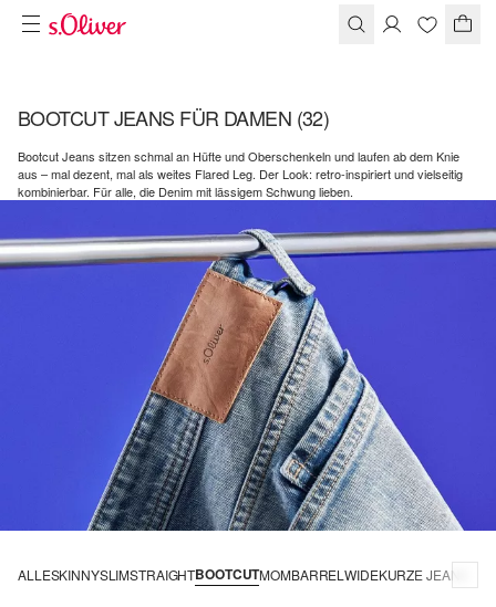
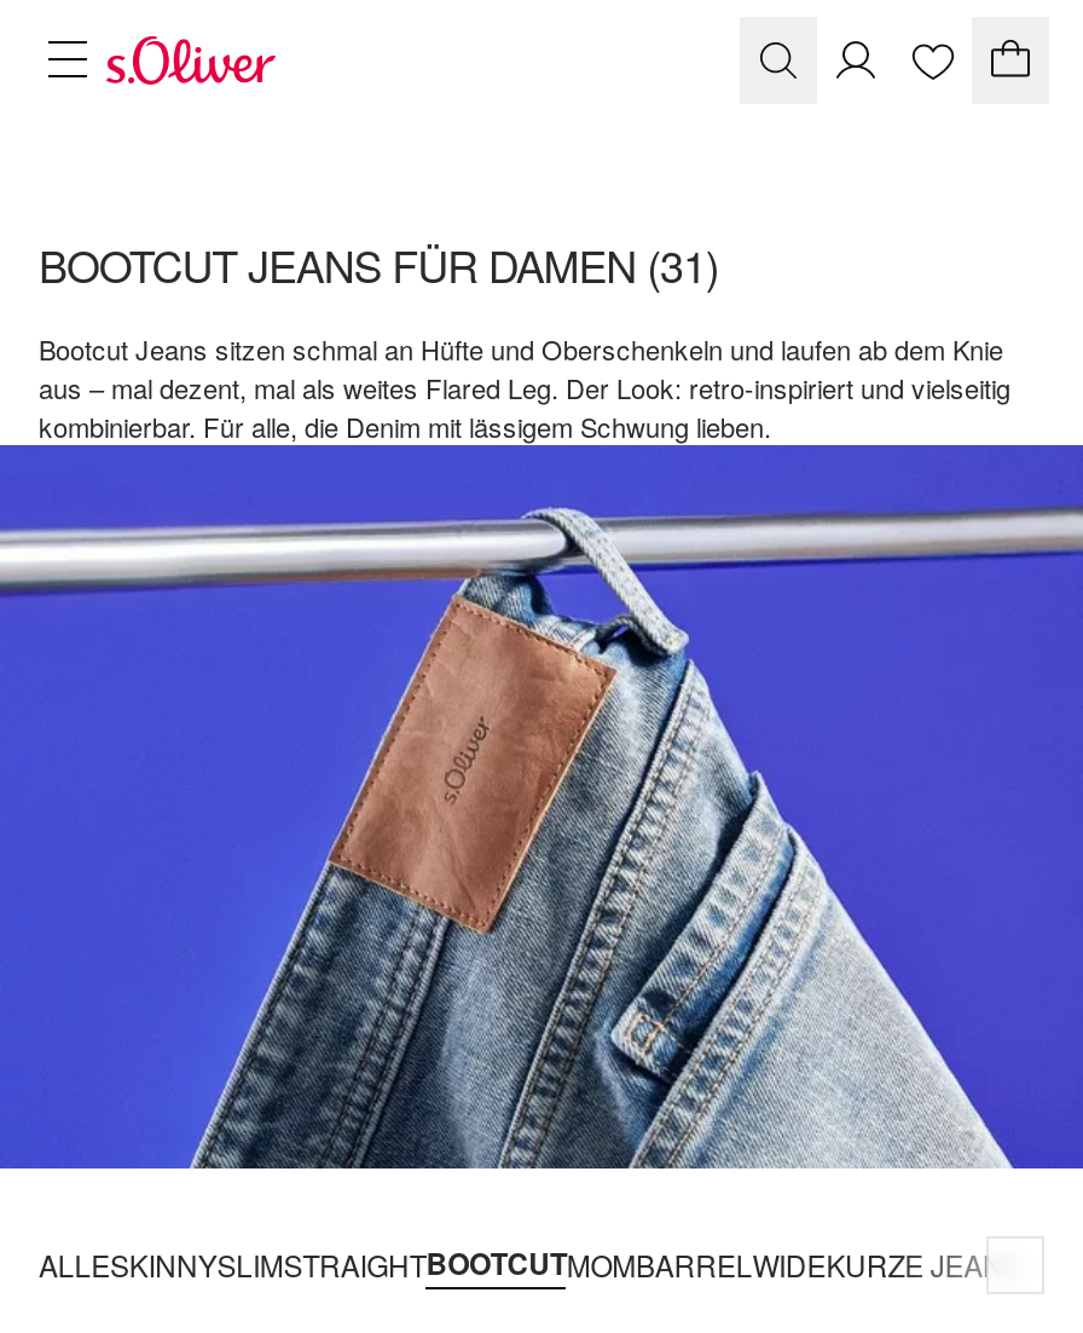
- BOOTCUT JEANS FÜR DAMEN (32)
+ BOOTCUT JEANS FÜR DAMEN (31)
